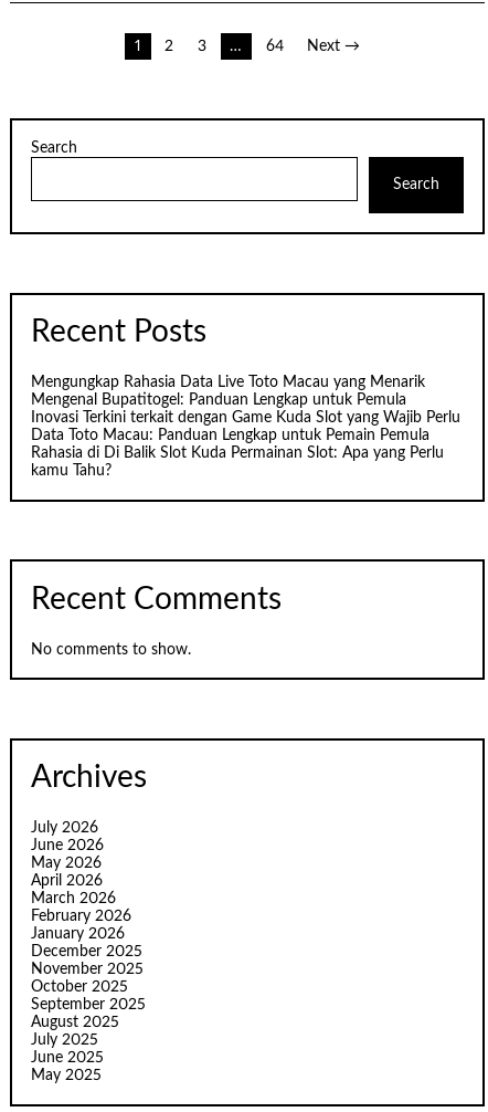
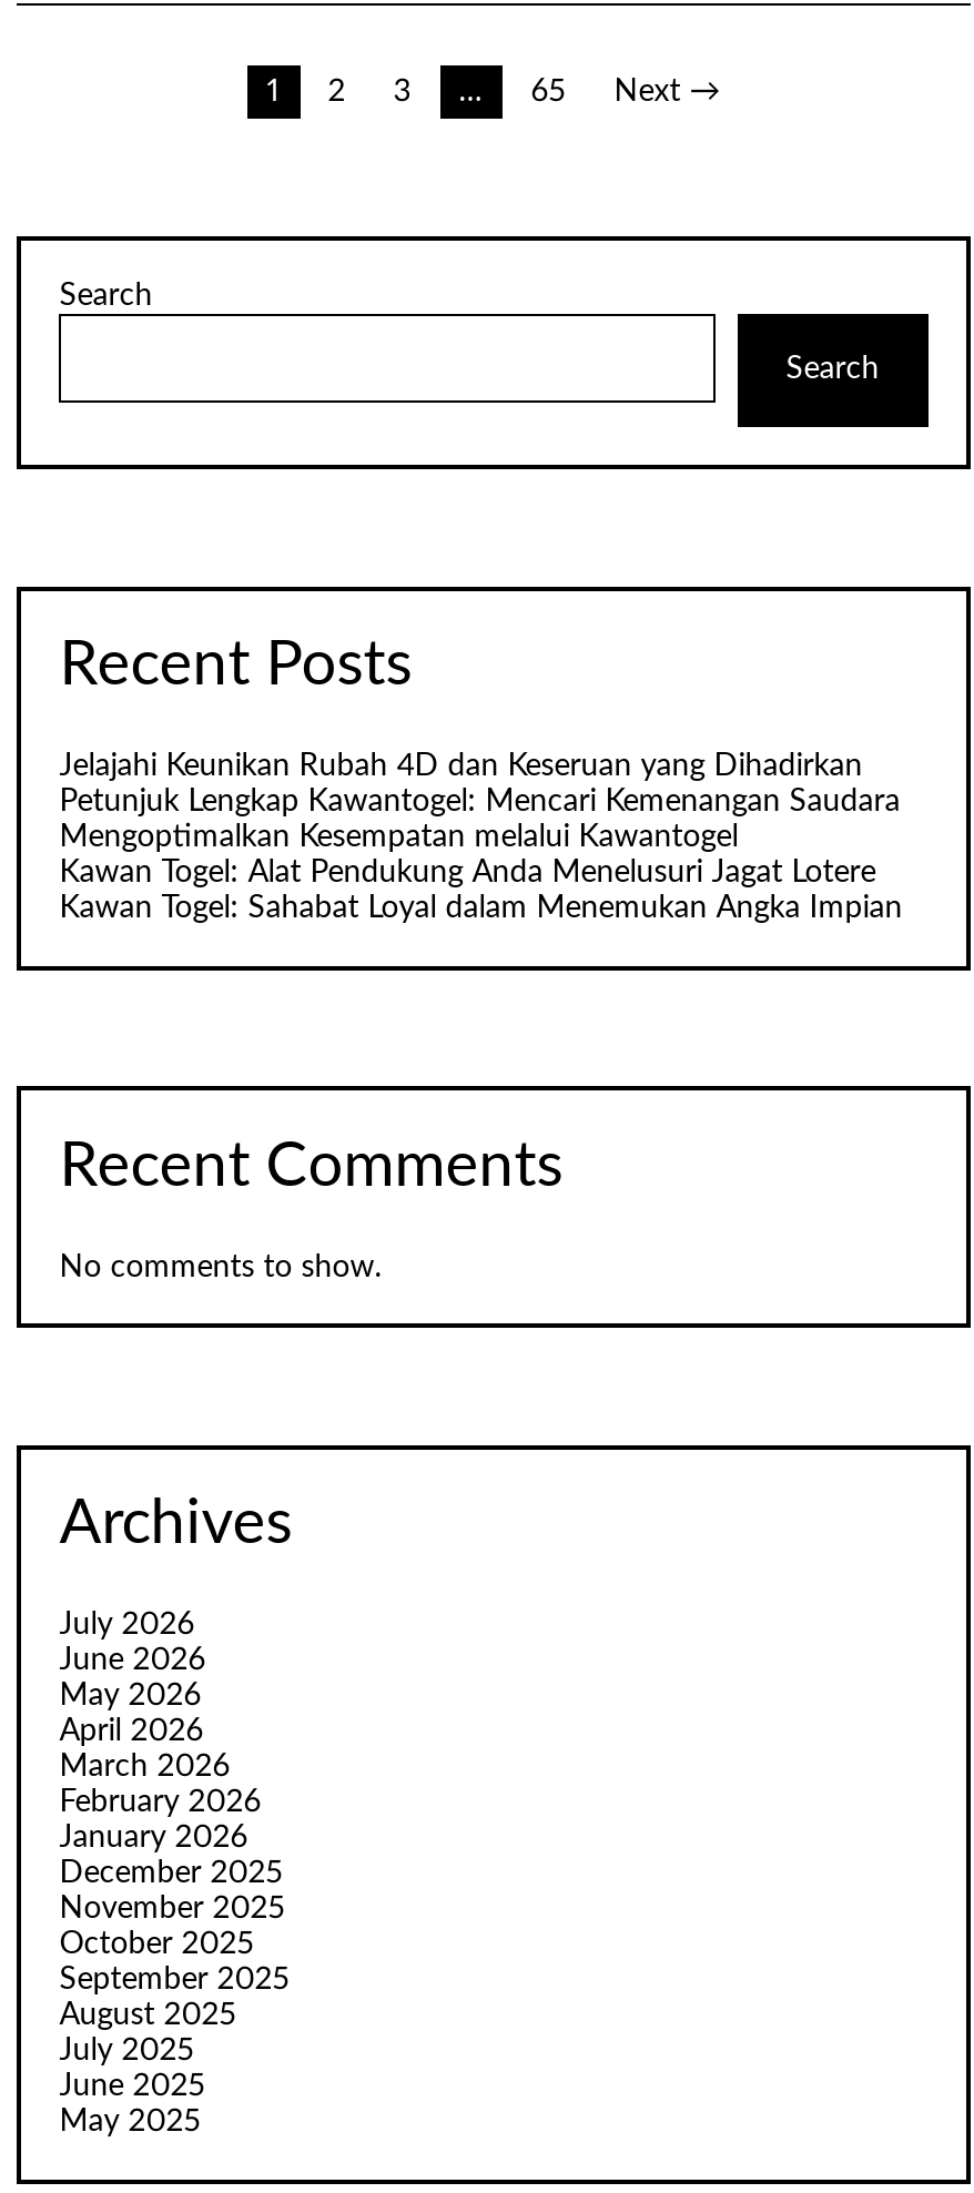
- 64
+ 65

- Mengungkap Rahasia Data Live Toto Macau yang Menarik
- Mengenal Bupatitogel: Panduan Lengkap untuk Pemula
- Inovasi Terkini terkait dengan Game Kuda Slot yang Wajib Perlu
- Data Toto Macau: Panduan Lengkap untuk Pemain Pemula
- Rahasia di Di Balik Slot Kuda Permainan Slot: Apa yang Perlu
- kamu Tahu?
+ Jelajahi Keunikan Rubah 4D dan Keseruan yang Dihadirkan
+ Petunjuk Lengkap Kawantogel: Mencari Kemenangan Saudara
+ Mengoptimalkan Kesempatan melalui Kawantogel
+ Kawan Togel: Alat Pendukung Anda Menelusuri Jagat Lotere
+ Kawan Togel: Sahabat Loyal dalam Menemukan Angka Impian
